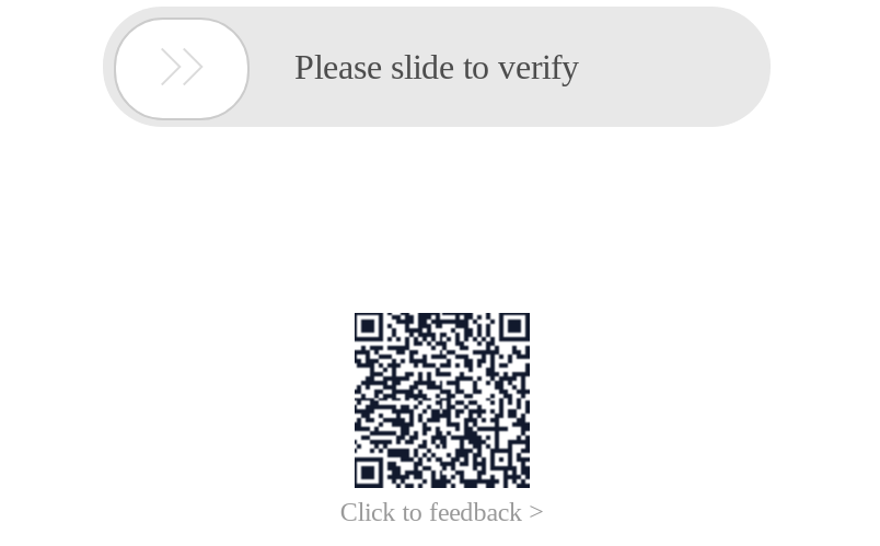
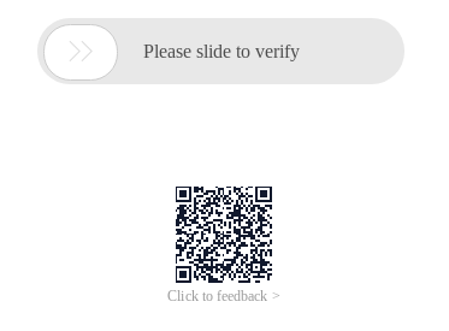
- [image]
+ [image]
